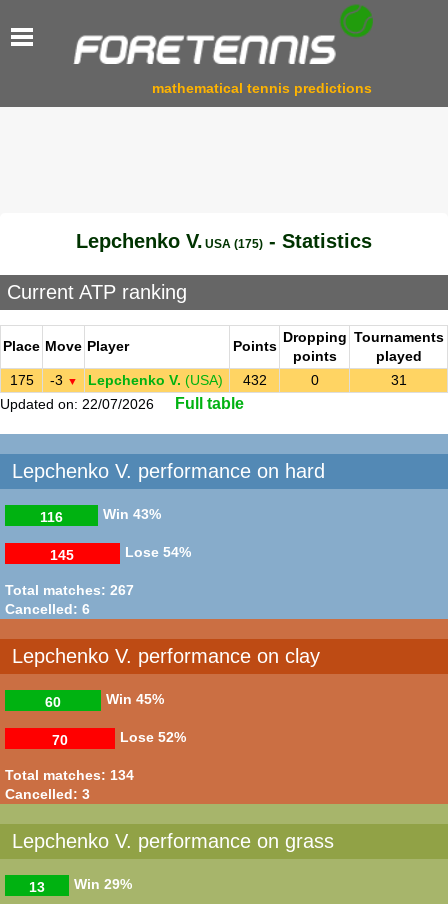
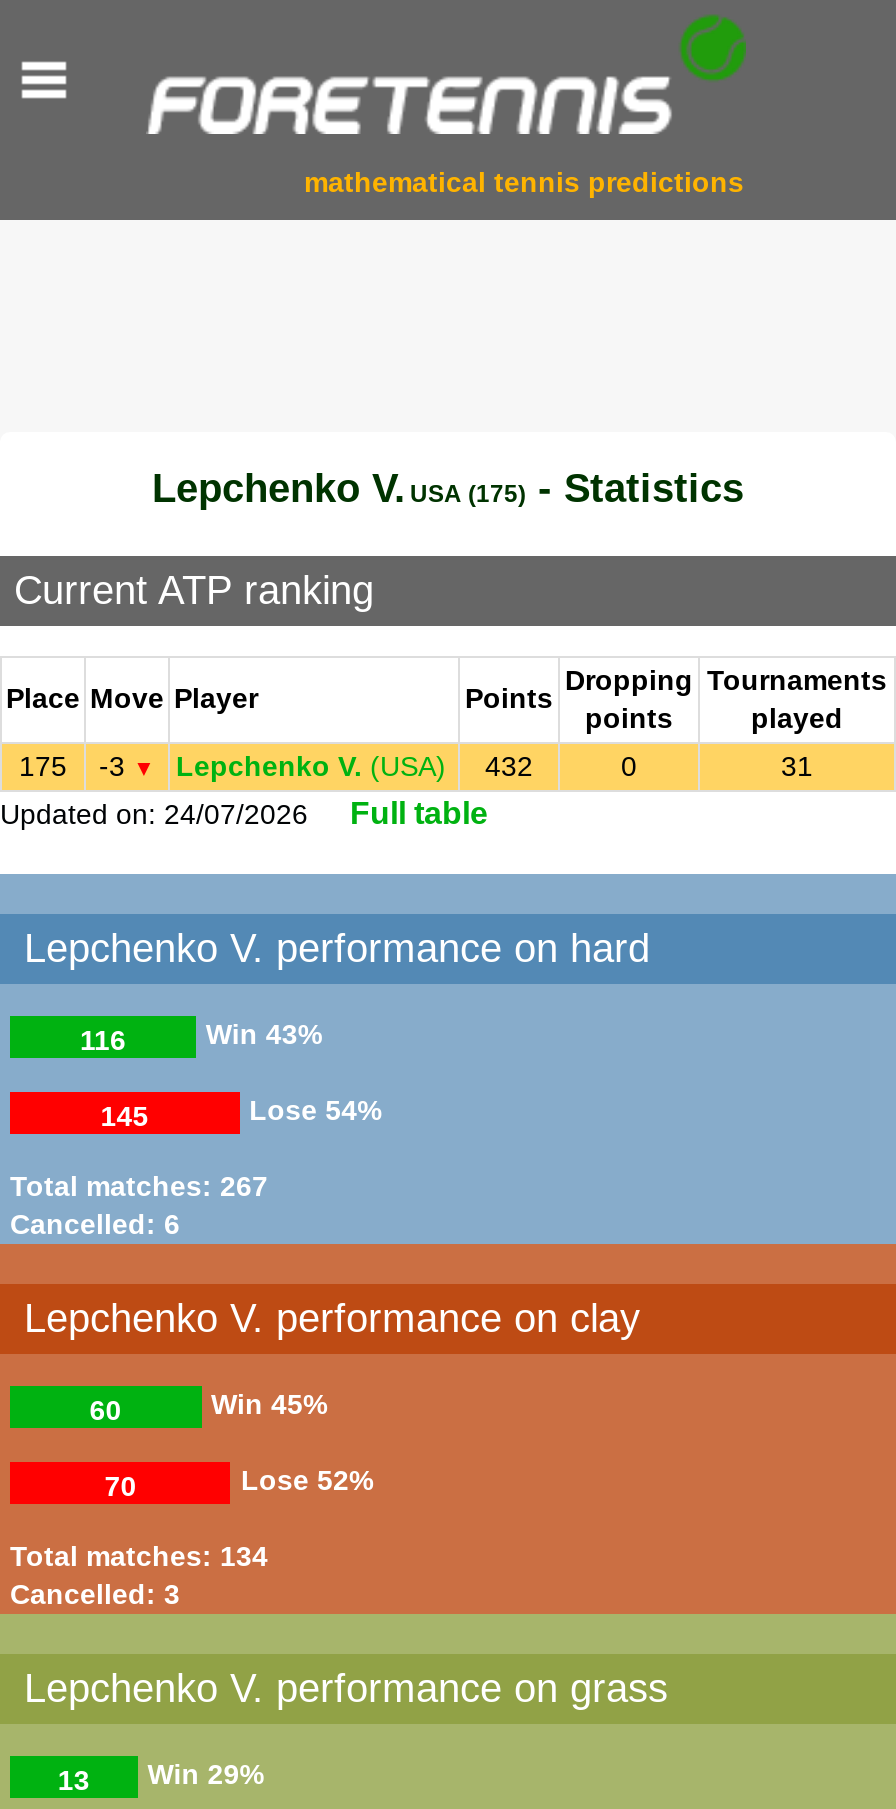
- Updated on: 22/07/2026 Full table
+ Updated on: 24/07/2026 Full table
